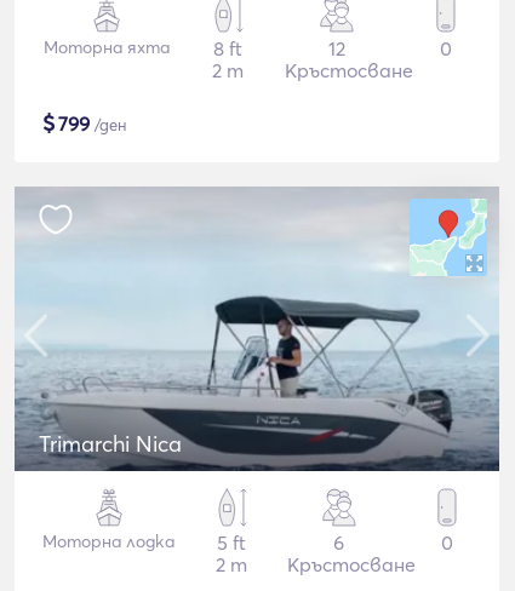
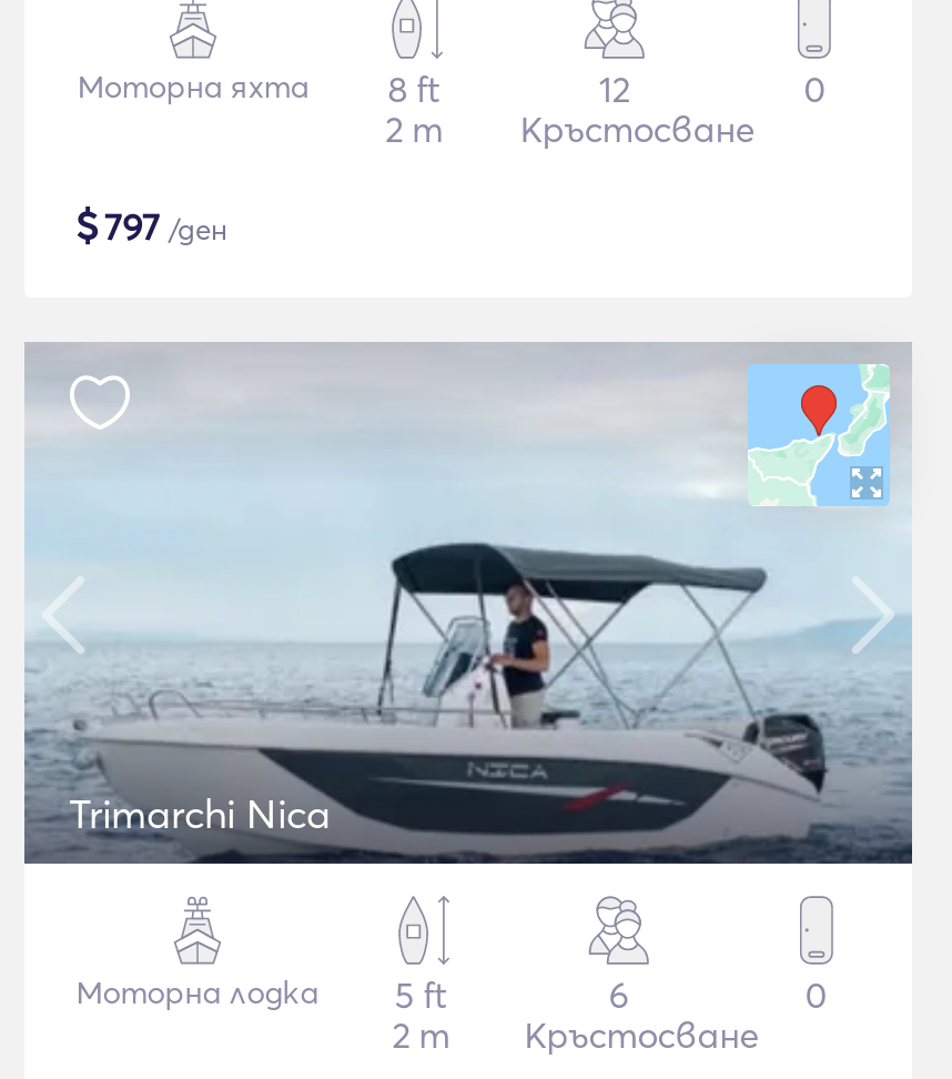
- $799 /ден
+ $797 /ден
